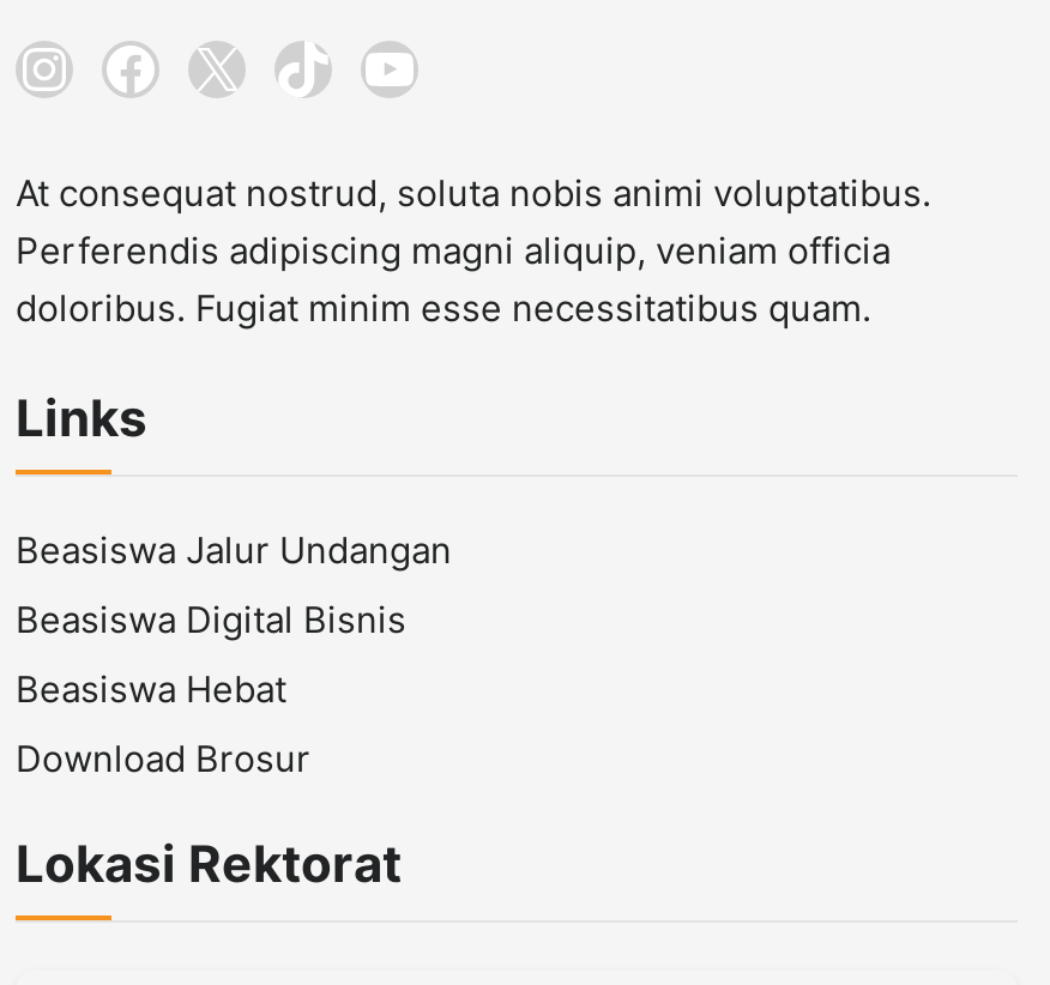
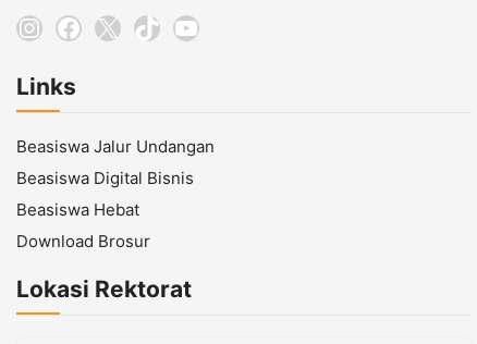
- At consequat nostrud, soluta nobis animi voluptatibus.
- Perferendis adipiscing magni aliquip, veniam officia
- doloribus. Fugiat minim esse necessitatibus quam.
